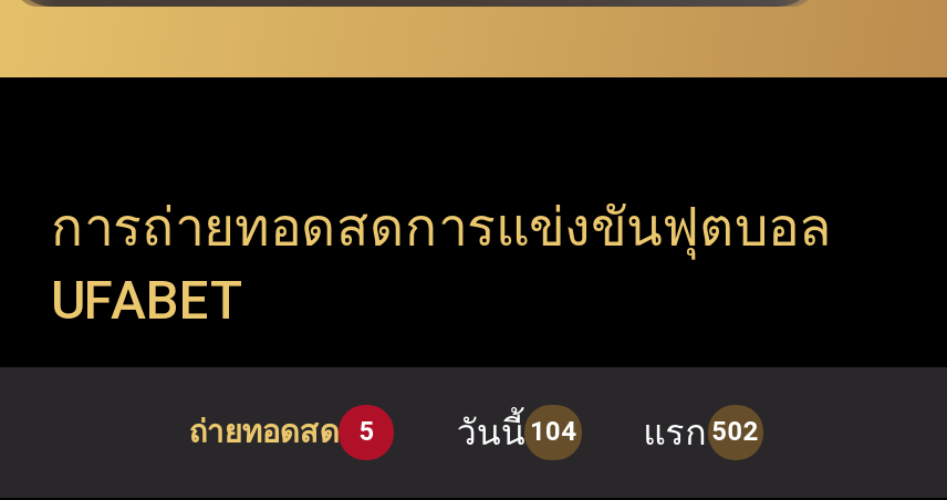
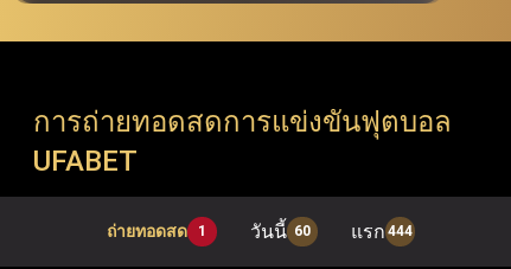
- 5
- วันนี้ 104
- แรก 502
+ 1
+ วันนี้ 60
+ แรก 444
